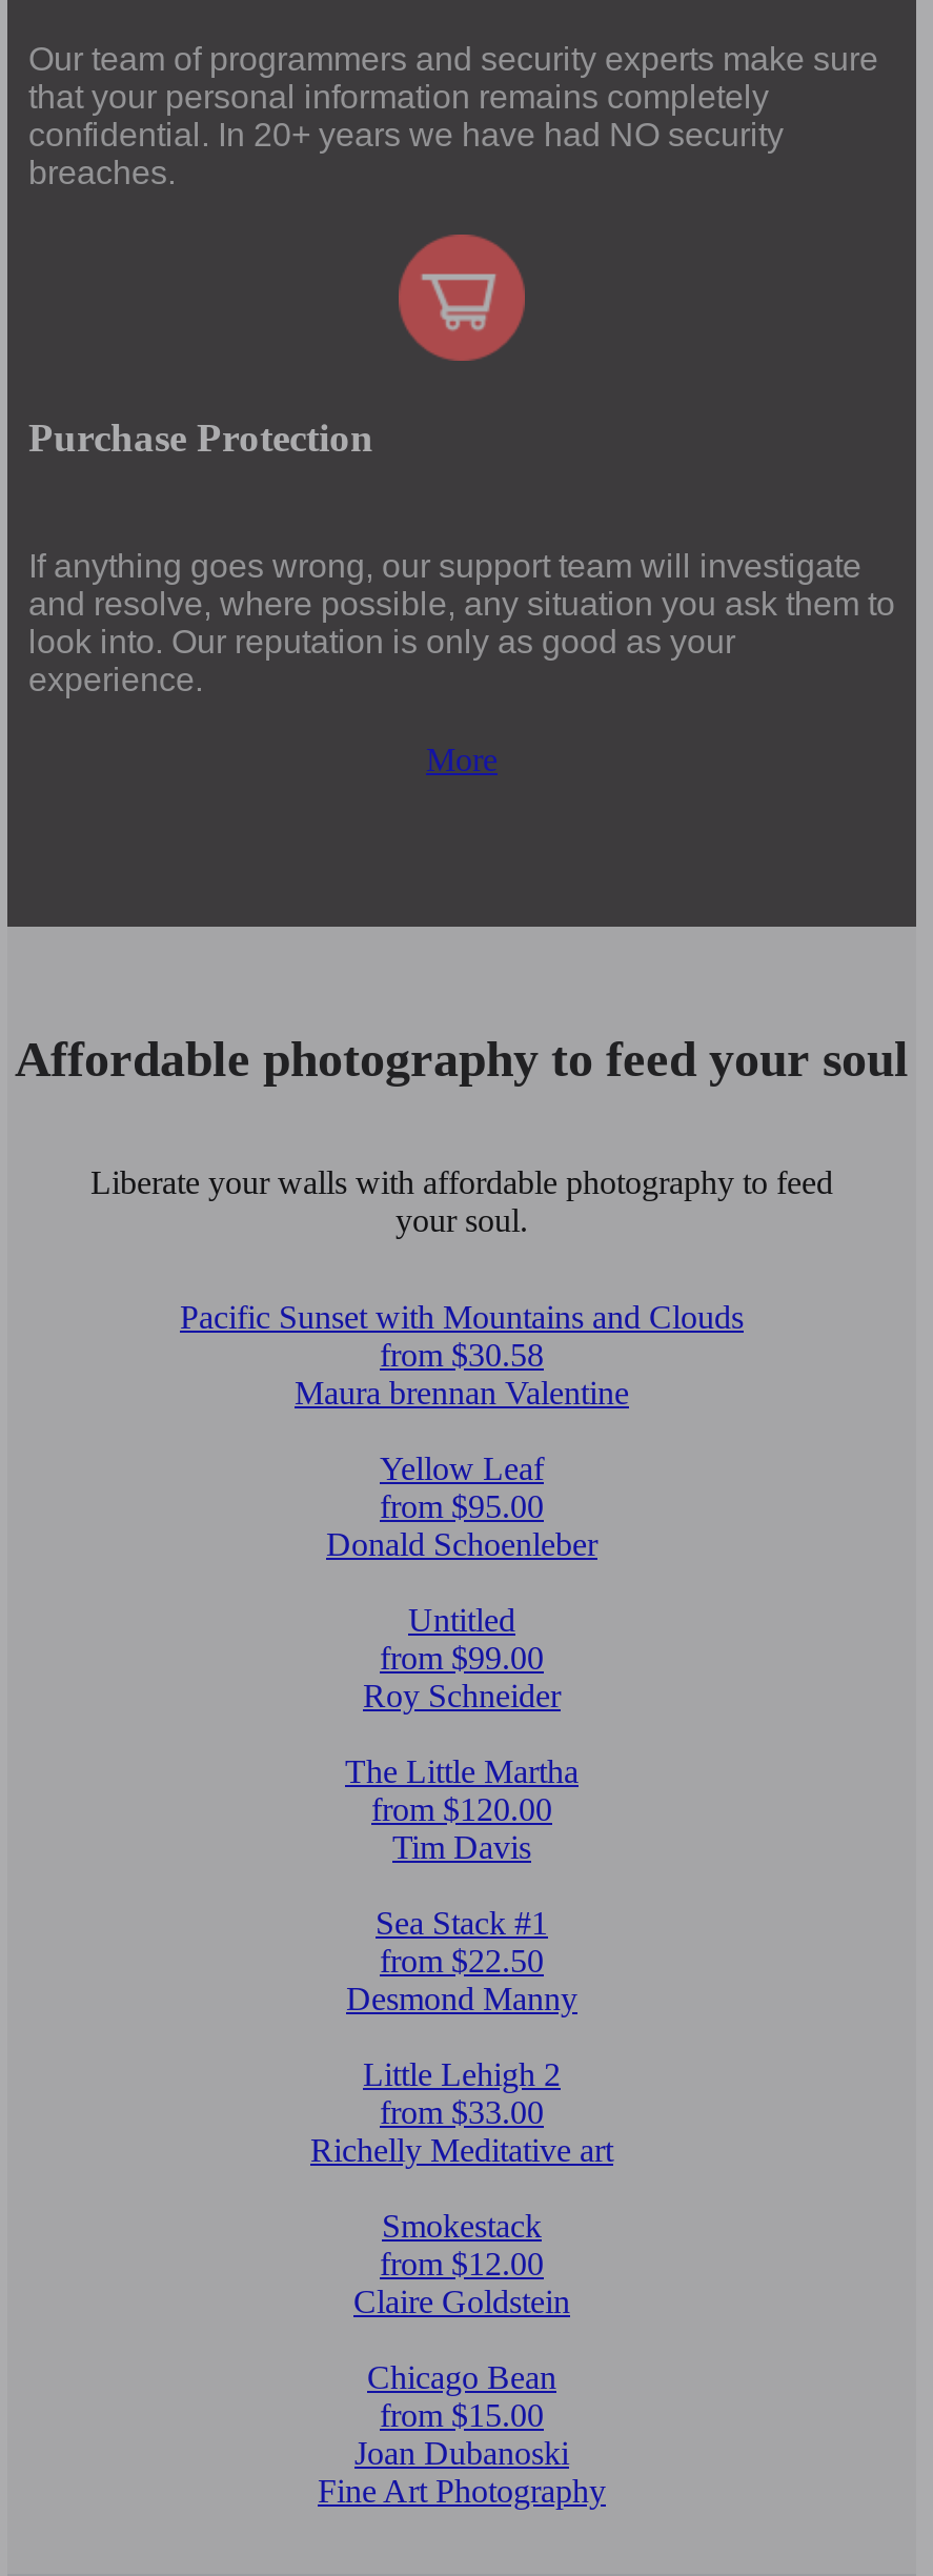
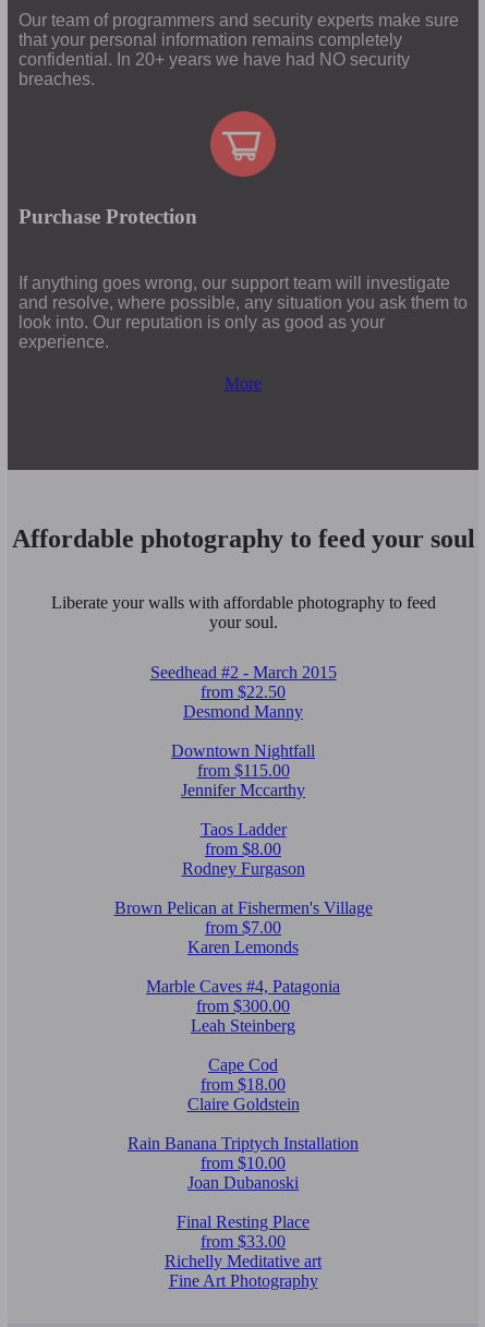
- Pacific Sunset with Mountains and Clouds
- from $30.58
- Maura brennan Valentine
- Yellow Leaf
- from $95.00
- Donald Schoenleber
- Untitled
- from $99.00
- Roy Schneider
- The Little Martha
- from $120.00
- Tim Davis
- Sea Stack #1
+ Seedhead #2 - March 2015

moved up: from $22.50 | Desmond Manny

- Little Lehigh 2
+ Downtown Nightfall
+ from $115.00
+ Jennifer Mccarthy
+ Taos Ladder
+ from $8.00
+ Rodney Furgason
+ Brown Pelican at Fishermen's Village
+ from $7.00
+ Karen Lemonds
+ Marble Caves #4, Patagonia
+ from $300.00
+ Leah Steinberg
+ Cape Cod
+ from $18.00
+ Rain Banana Triptych Installation
+ from $10.00
+ Final Resting Place

moved down: from $33.00 | Richelly Meditative art

- Smokestack
- from $12.00
- Chicago Bean
- from $15.00

moved up: Claire Goldstein

moved up: Joan Dubanoski
